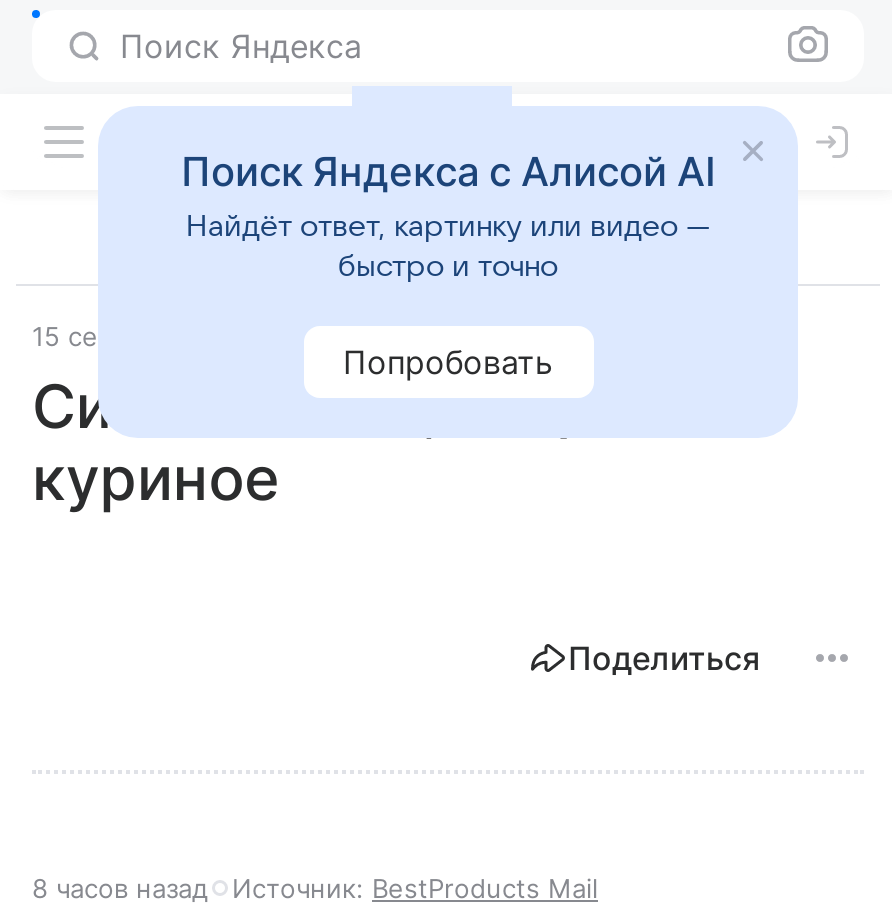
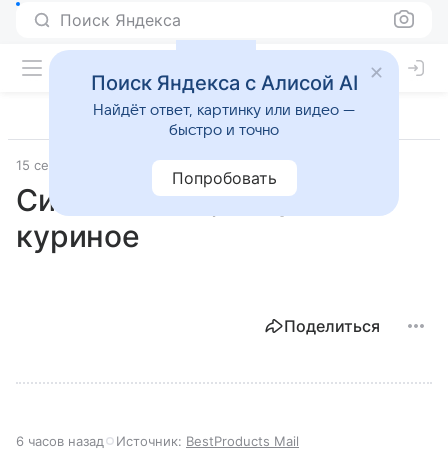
- 8 часов назад Источник: BestProducts Mail
+ 6 часов назад Источник: BestProducts Mail
